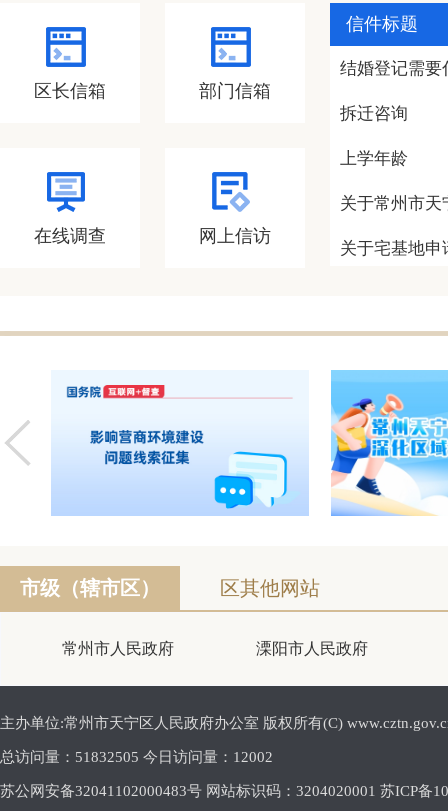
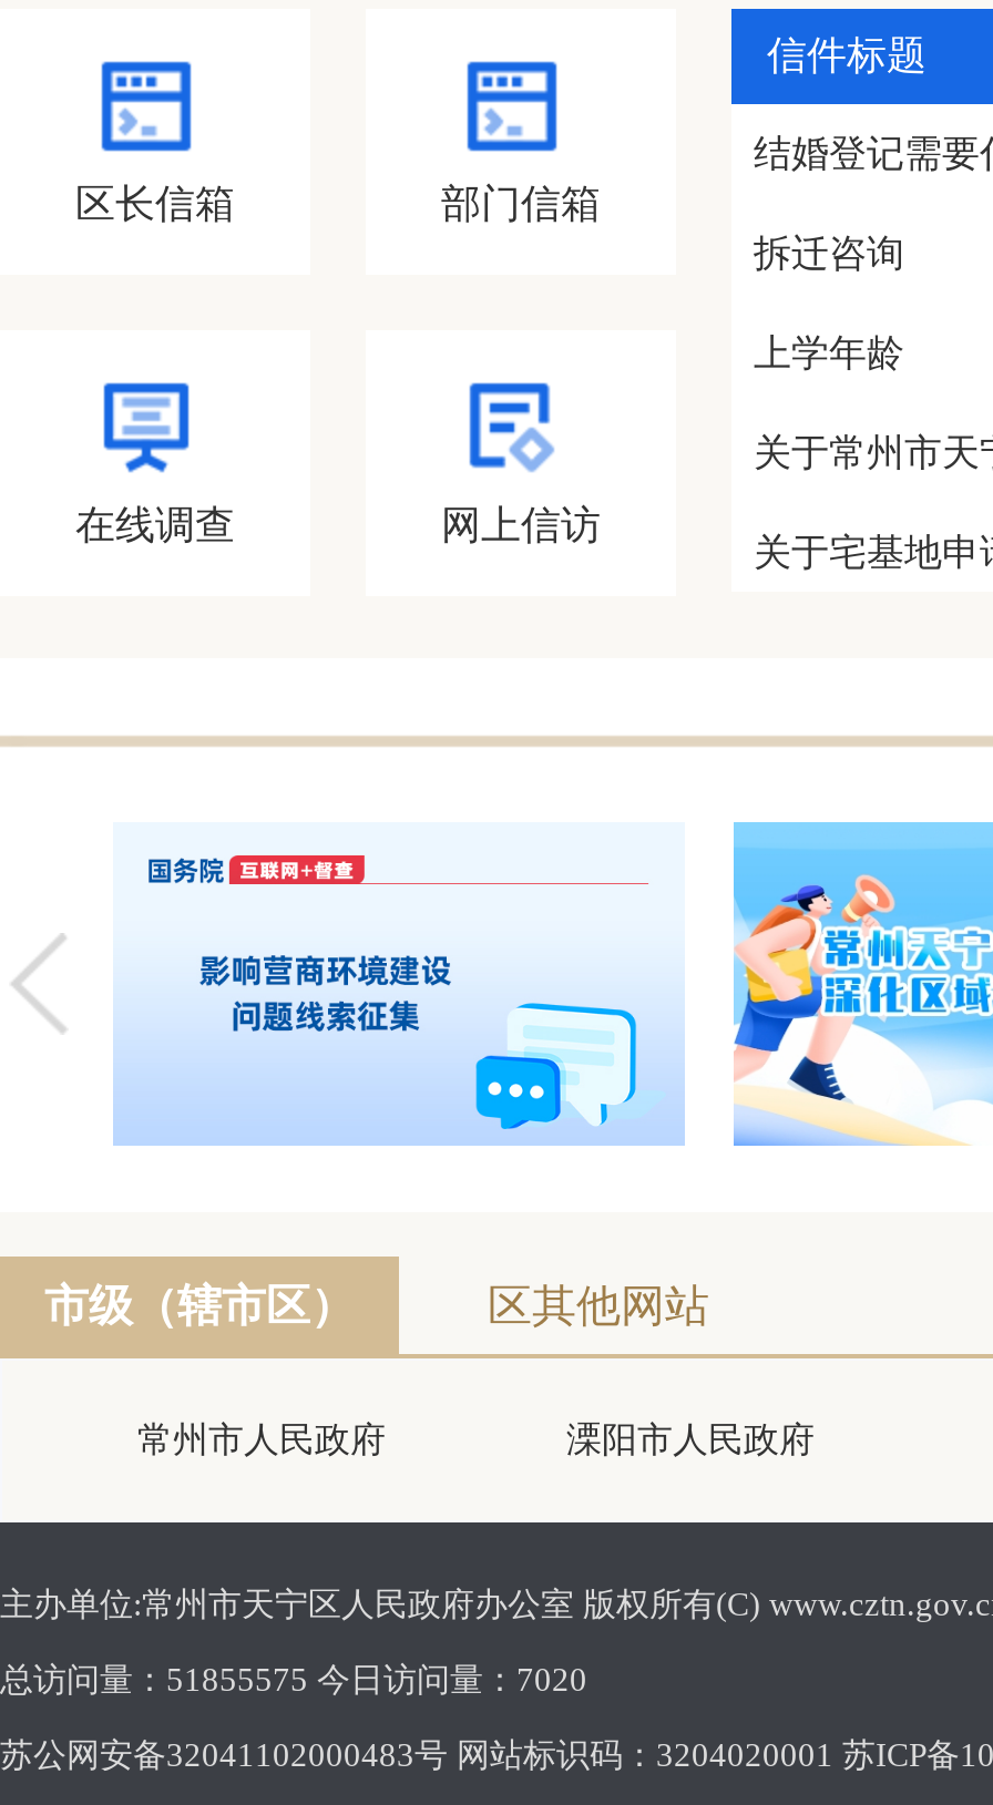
- 总访问量：51832505 今日访问量：12002
+ 总访问量：51855575 今日访问量：7020
